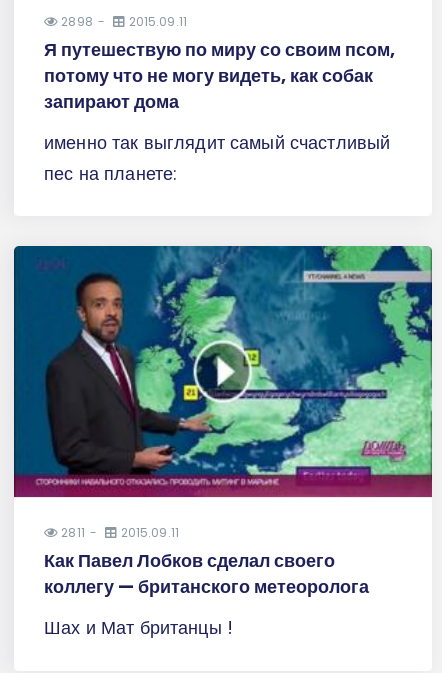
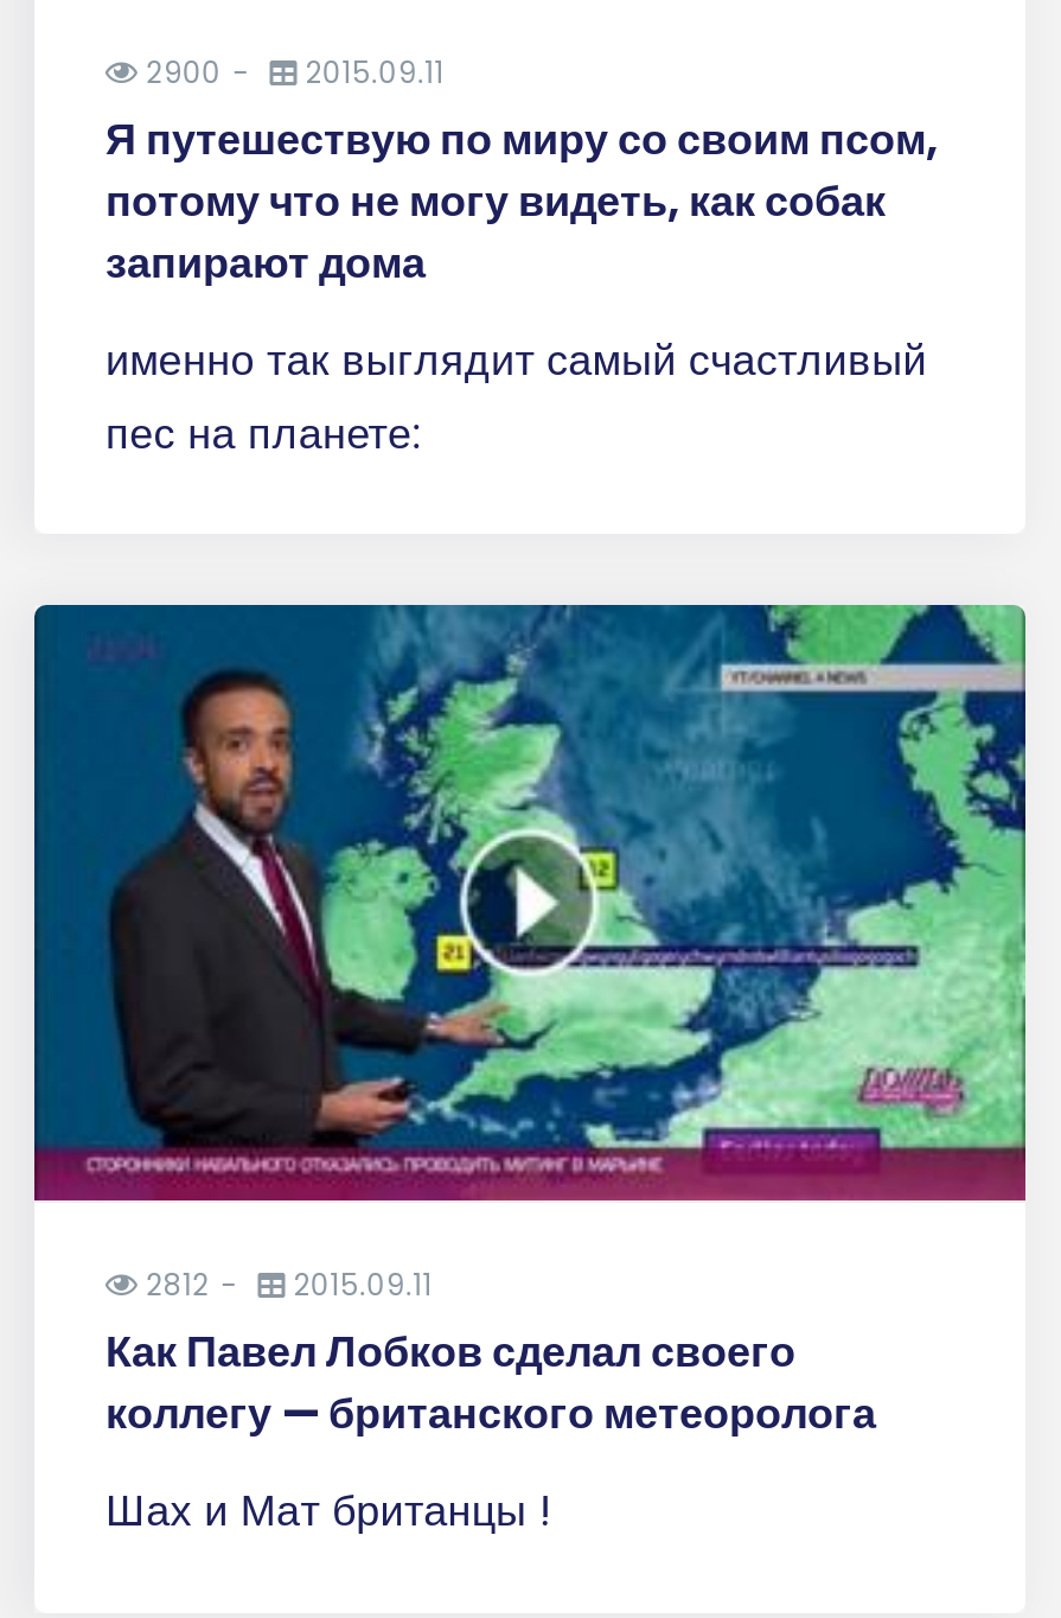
- 2898 2015.09.11
+ 2900 2015.09.11

- 2811 2015.09.11
+ 2812 2015.09.11
